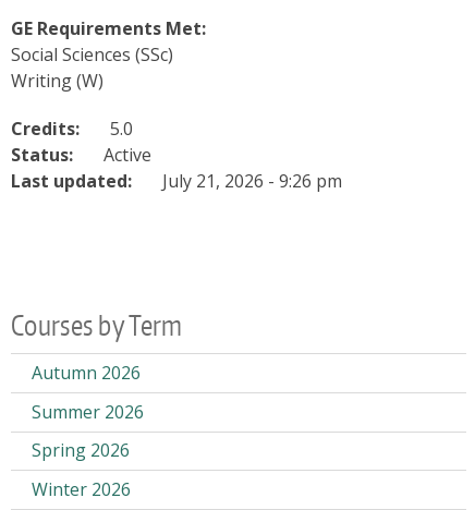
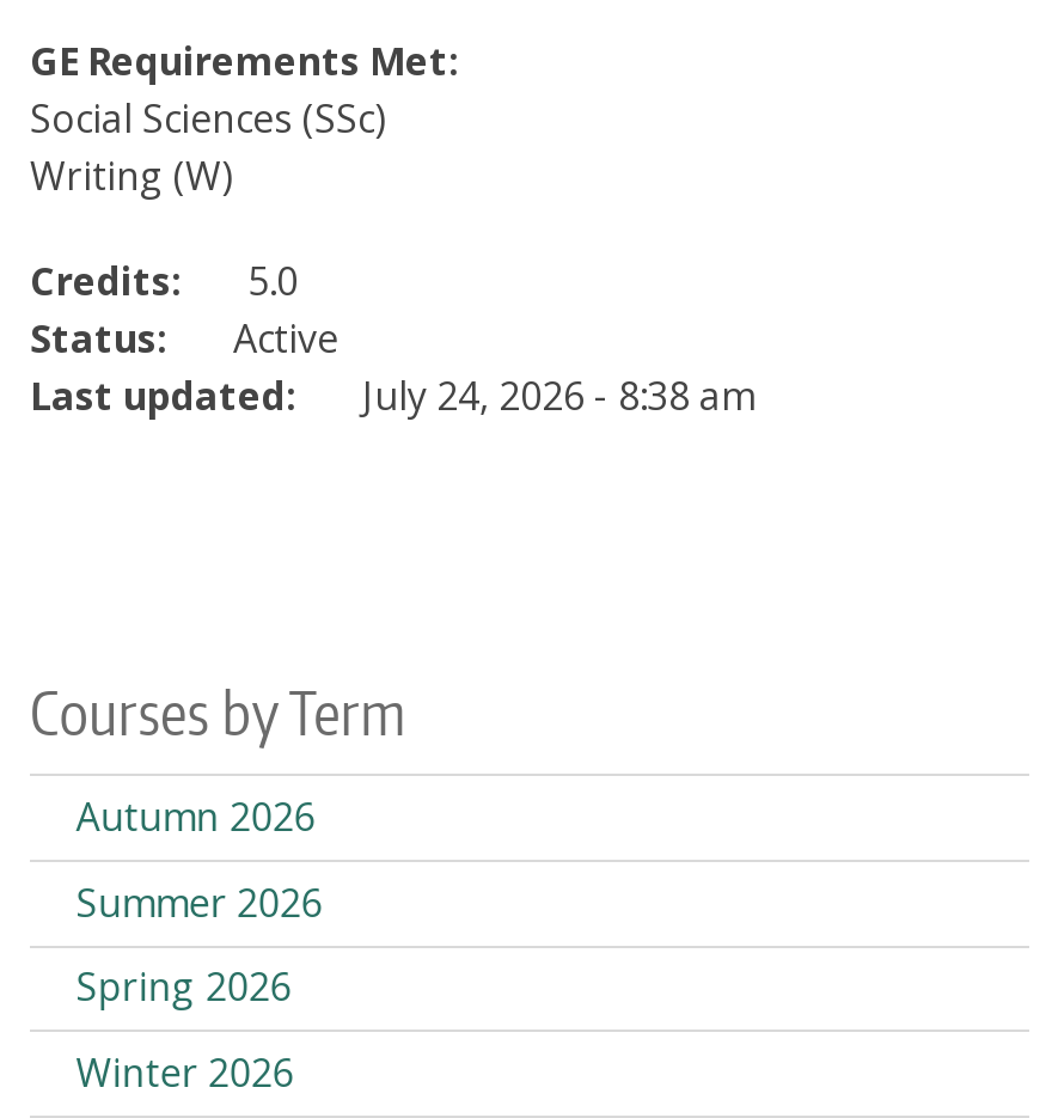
- Last updated: July 21, 2026 - 9:26 pm
+ Last updated: July 24, 2026 - 8:38 am
